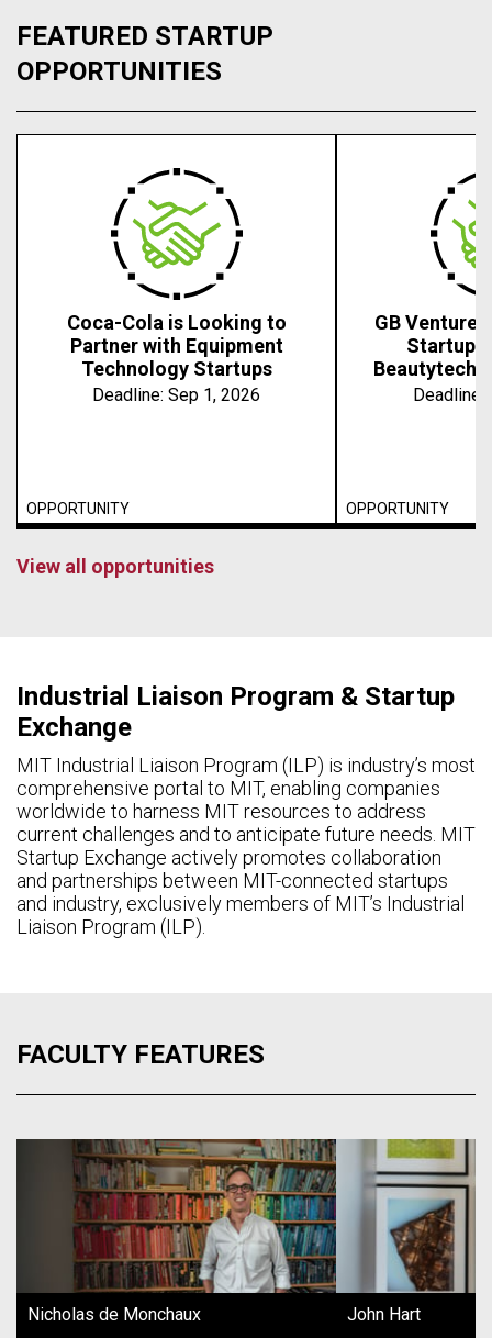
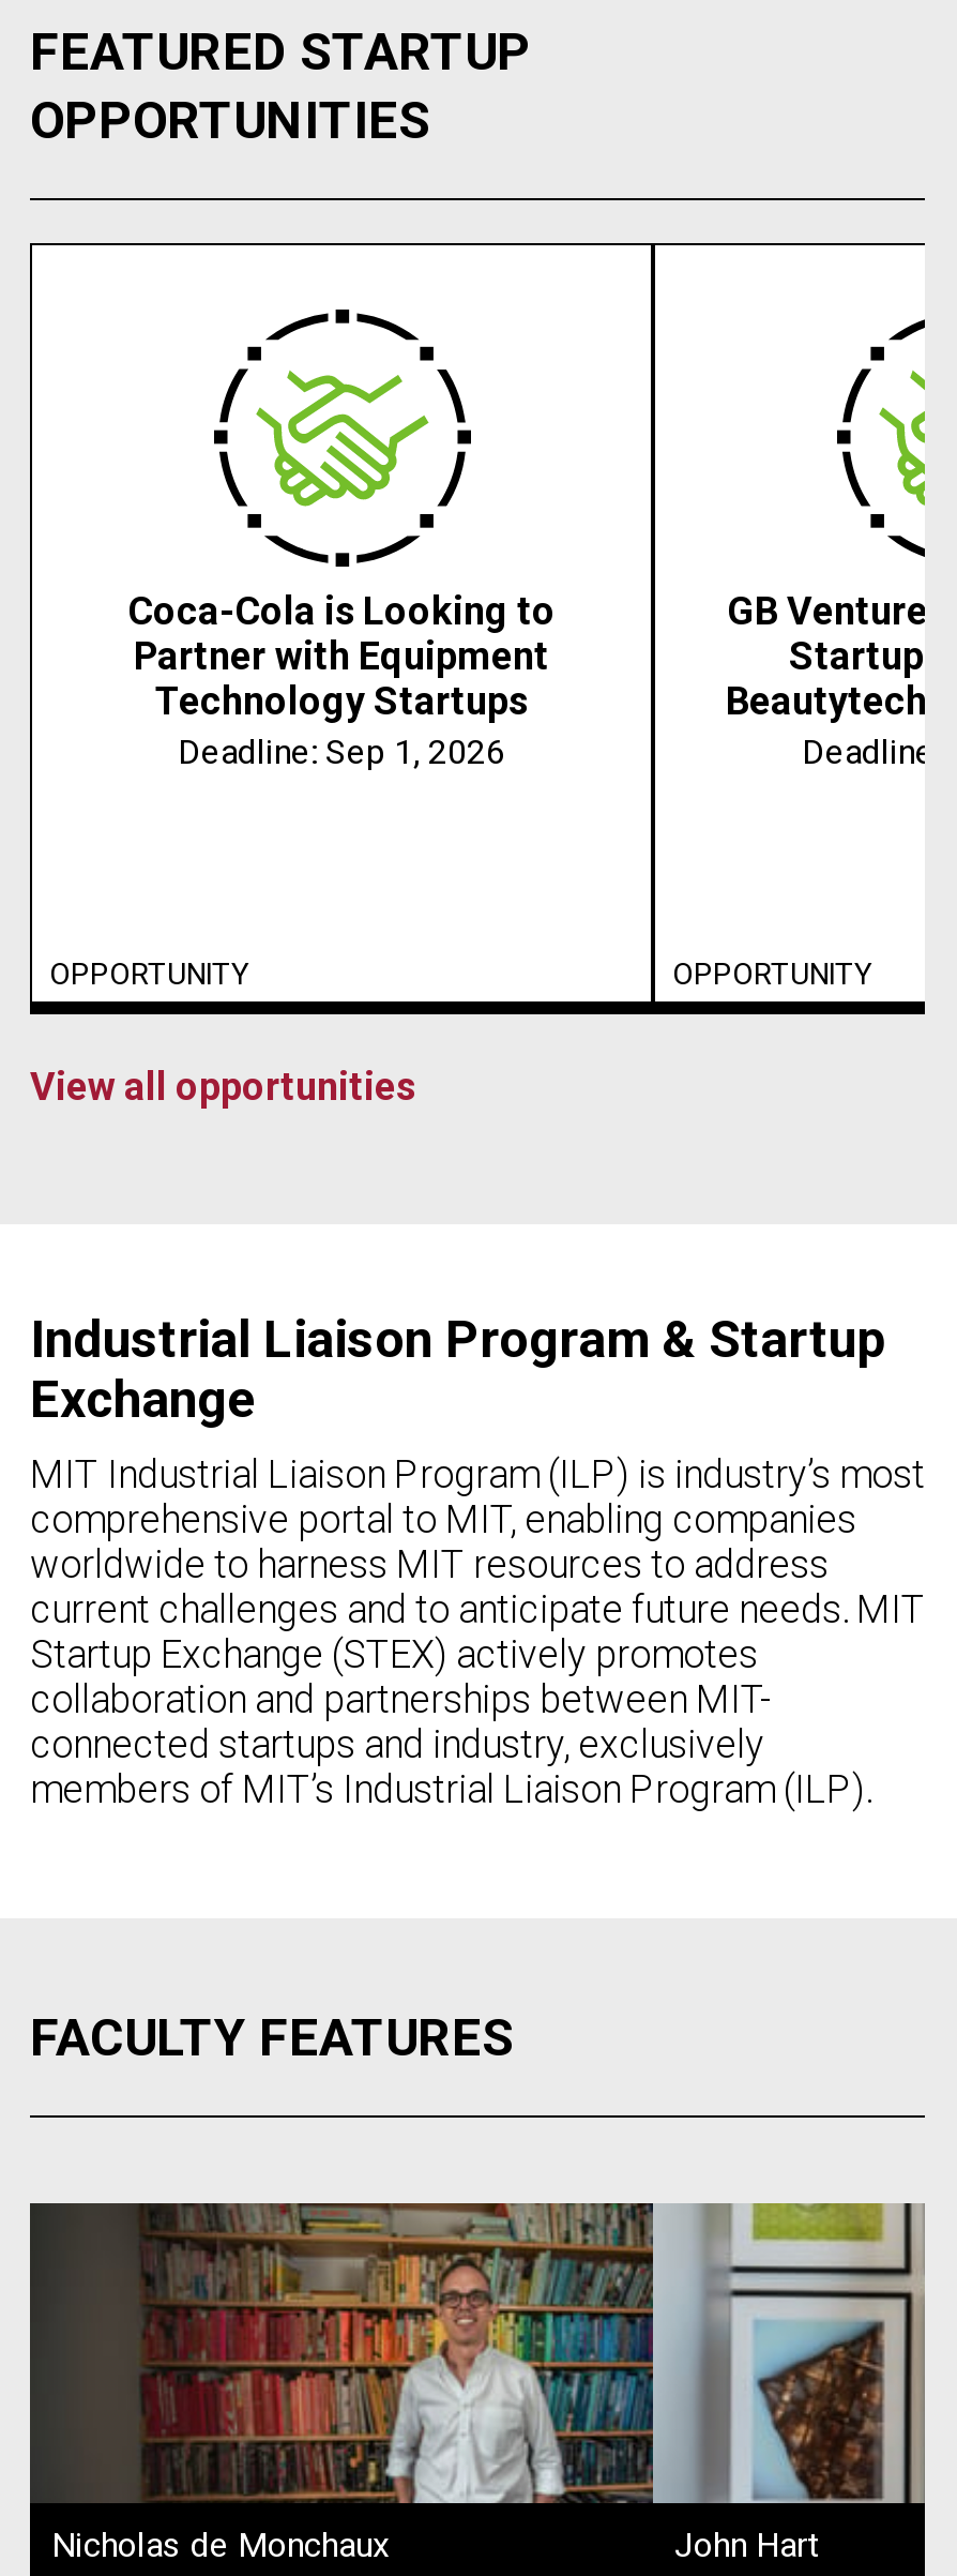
- Startup Exchange actively promotes collaboration
- and partnerships between MIT-connected startups
- and industry, exclusively members of MIT’s Industrial
- Liaison Program (ILP).
+ Startup Exchange (STEX) actively promotes
+ collaboration and partnerships between MIT-
+ connected startups and industry, exclusively
+ members of MIT’s Industrial Liaison Program (ILP).
